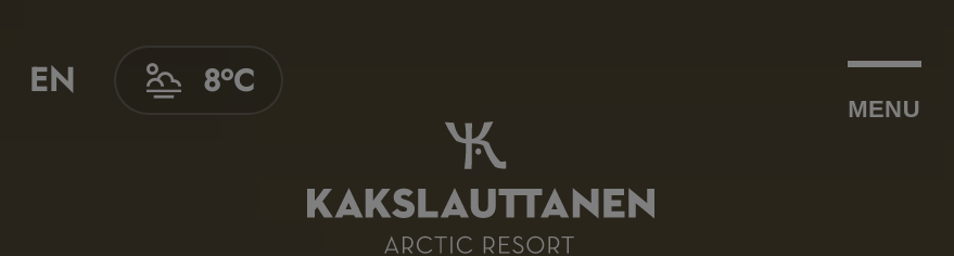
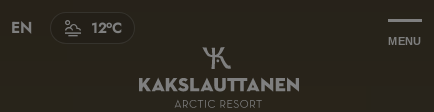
- 8oC
+ 12oC
